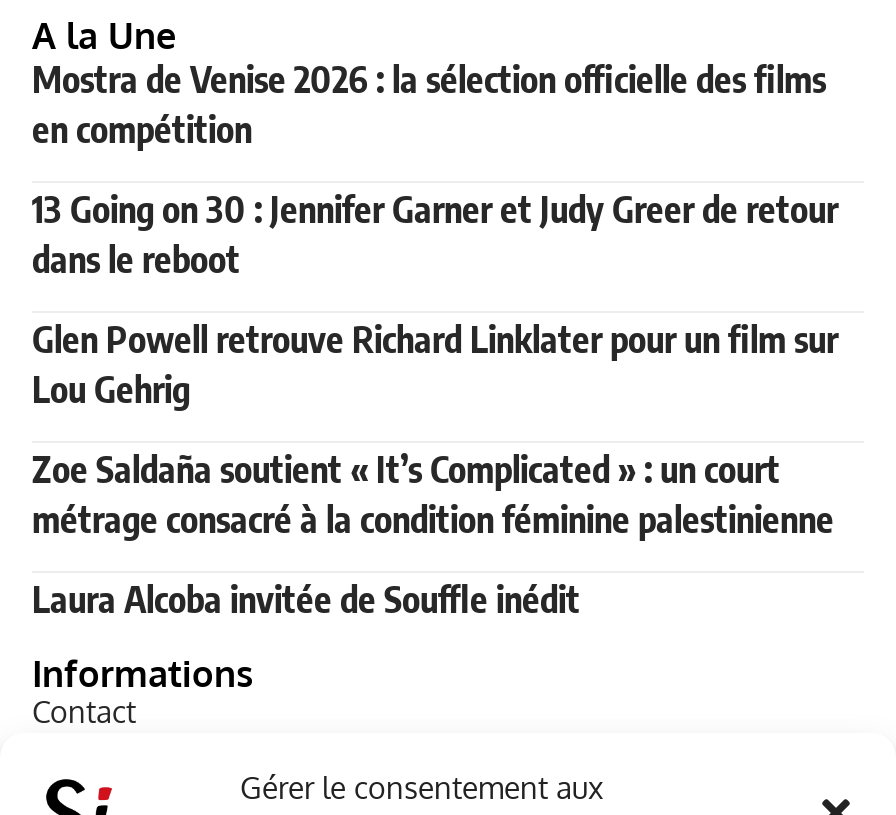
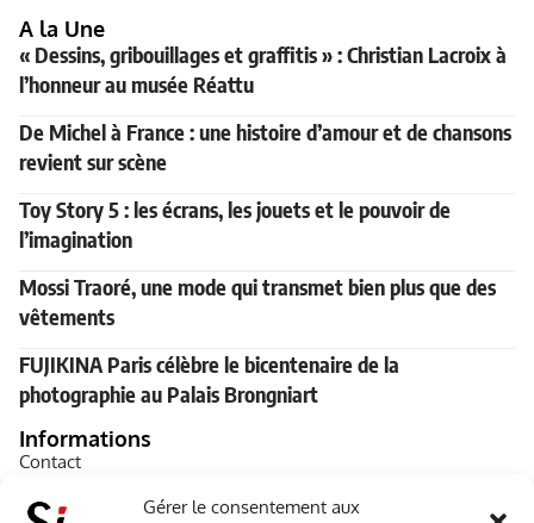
- Mostra de Venise 2026 : la sélection officielle des films
- en compétition
+ « Dessins, gribouillages et graffitis » : Christian Lacroix à
+ l’honneur au musée Réattu

- 13 Going on 30 : Jennifer Garner et Judy Greer de retour
- dans le reboot
+ De Michel à France : une histoire d’amour et de chansons
+ revient sur scène

- Glen Powell retrouve Richard Linklater pour un film sur
- Lou Gehrig
+ Toy Story 5 : les écrans, les jouets et le pouvoir de
+ l’imagination

- Zoe Saldaña soutient « It’s Complicated » : un court
- métrage consacré à la condition féminine palestinienne
+ Mossi Traoré, une mode qui transmet bien plus que des
+ vêtements

- Laura Alcoba invitée de Souffle inédit
+ FUJIKINA Paris célèbre le bicentenaire de la
+ photographie au Palais Brongniart
